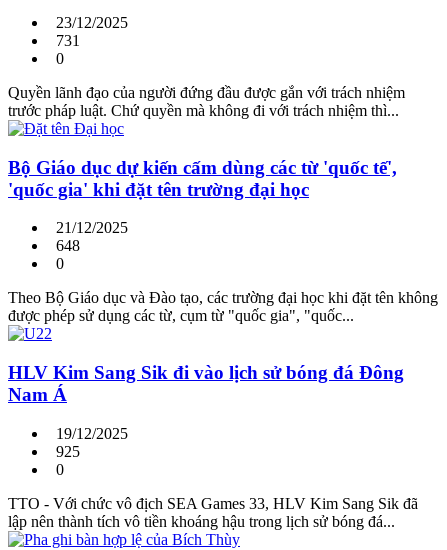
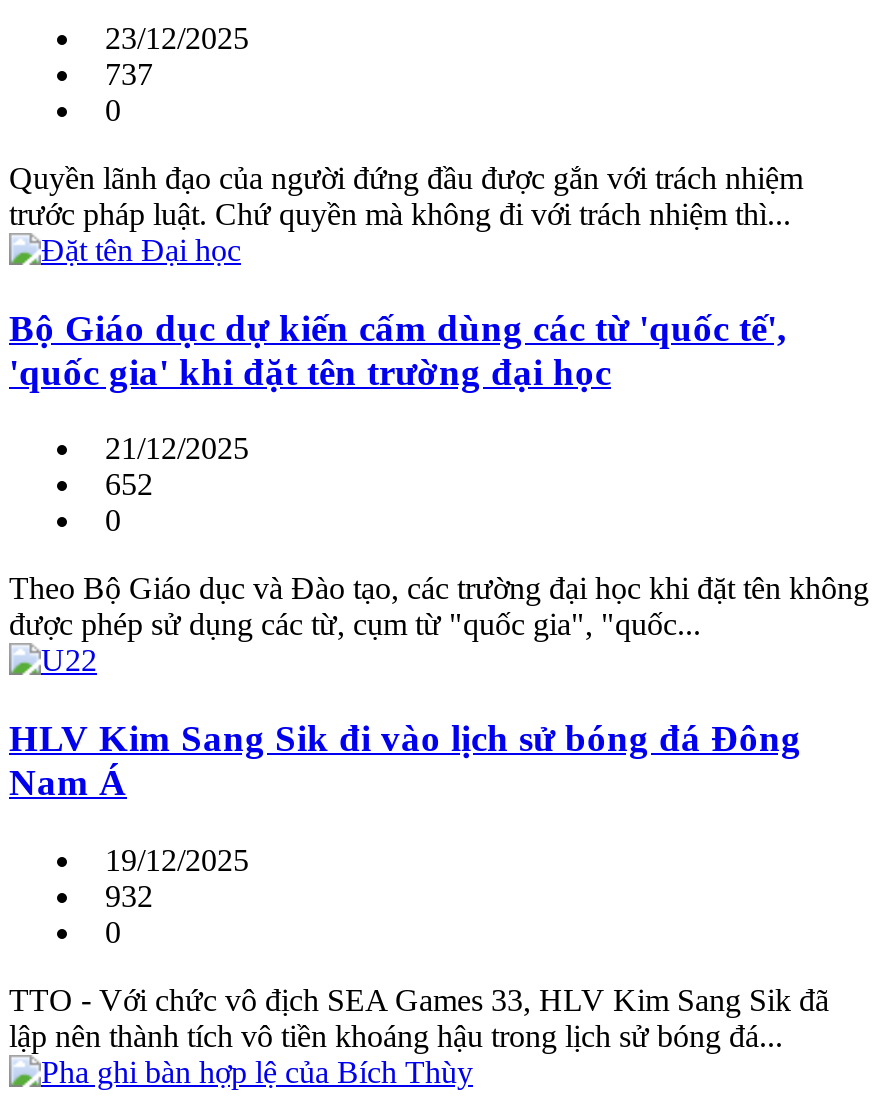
- 731
+ 737

- 648
+ 652

- 925
+ 932
